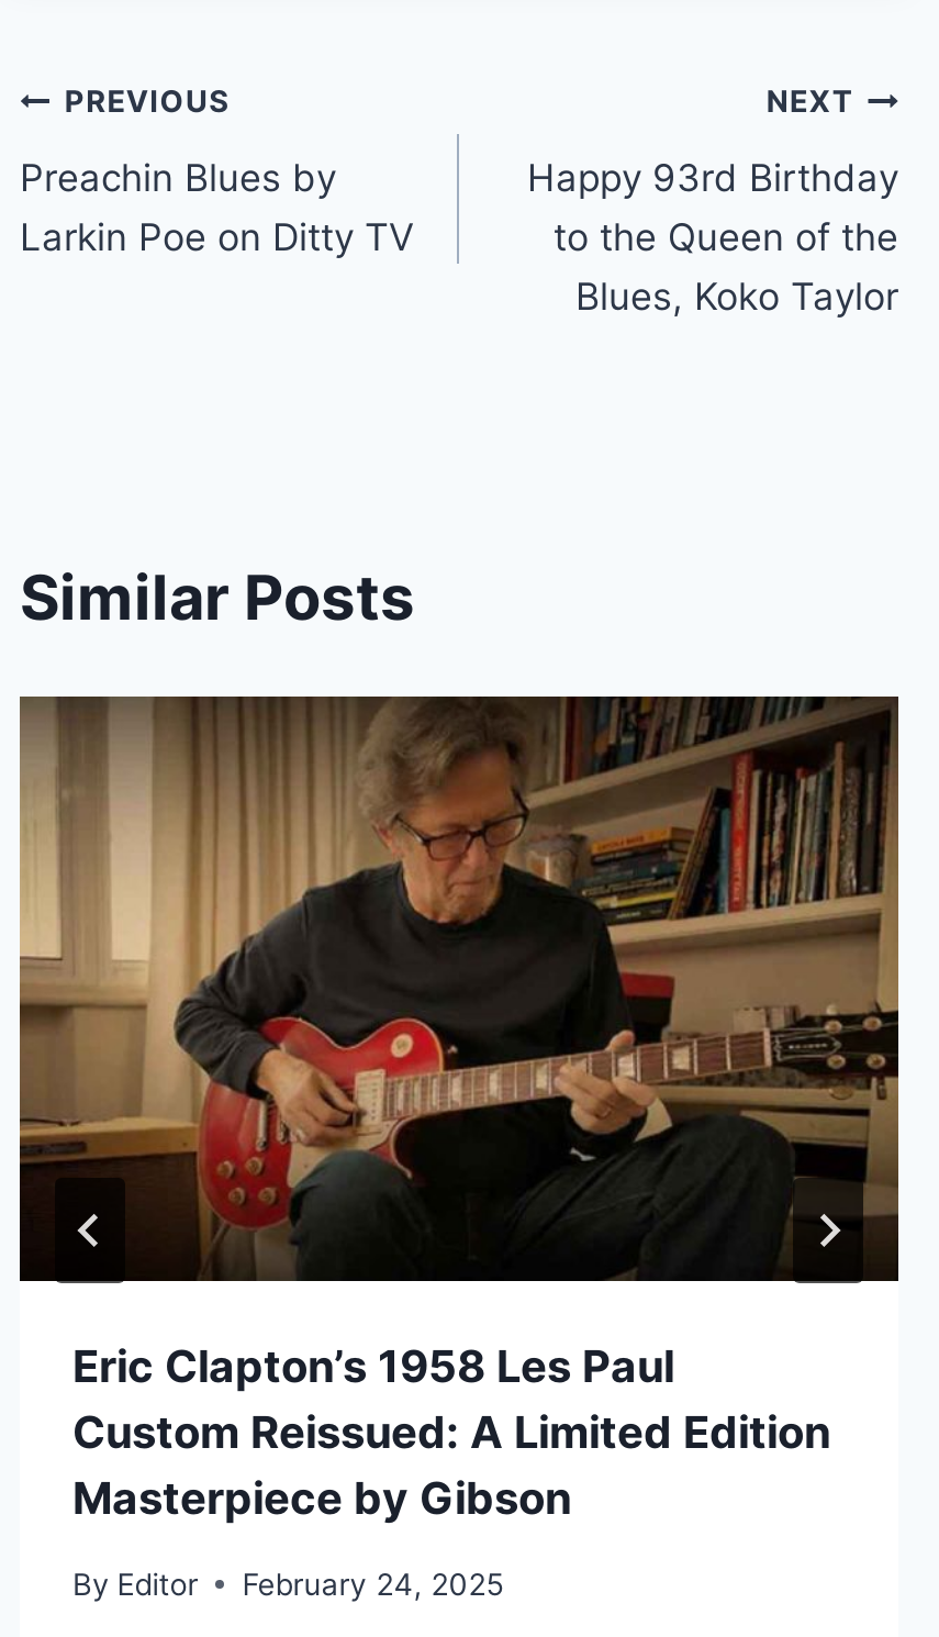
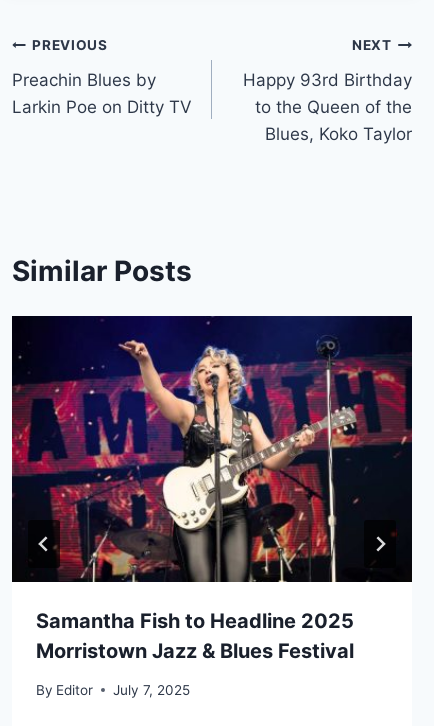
- [image]
- Eric Clapton’s 1958 Les Paul
- Custom Reissued: A Limited Edition
- Masterpiece by Gibson
+ [image]
+ Samantha Fish to Headline 2025
+ Morristown Jazz & Blues Festival

- By Editor February 24, 2025
+ By Editor July 7, 2025
